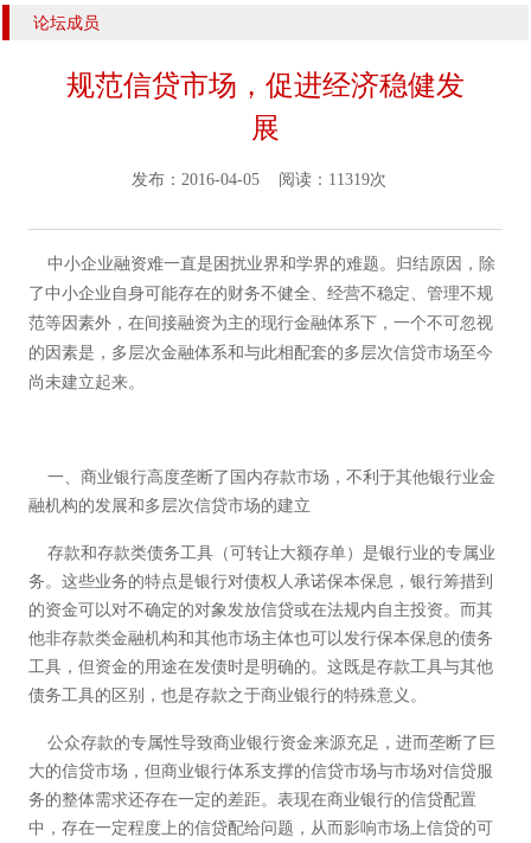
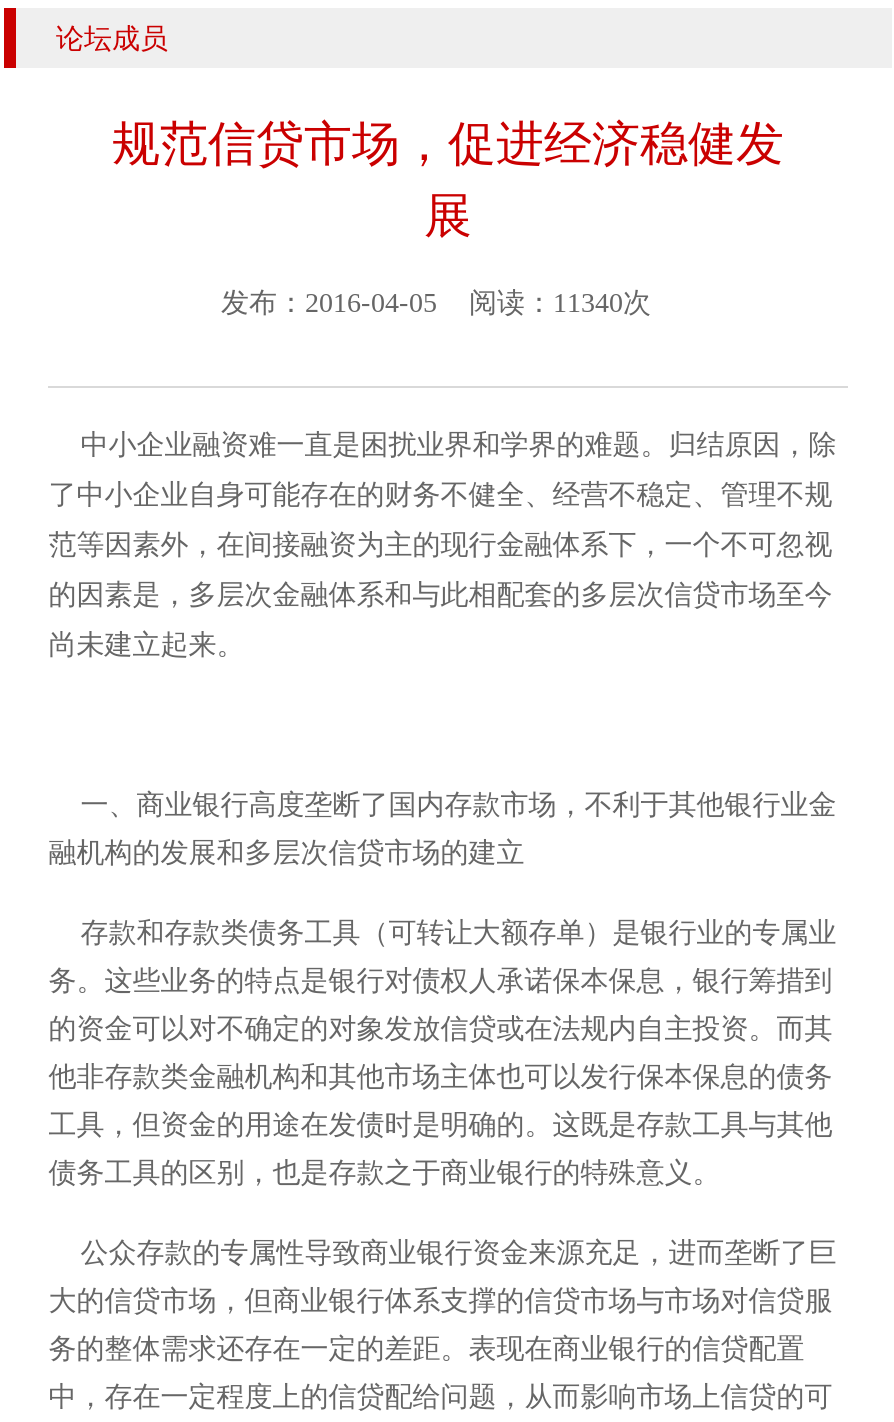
- 发布：2016-04-05 阅读：11319次
+ 发布：2016-04-05 阅读：11340次
